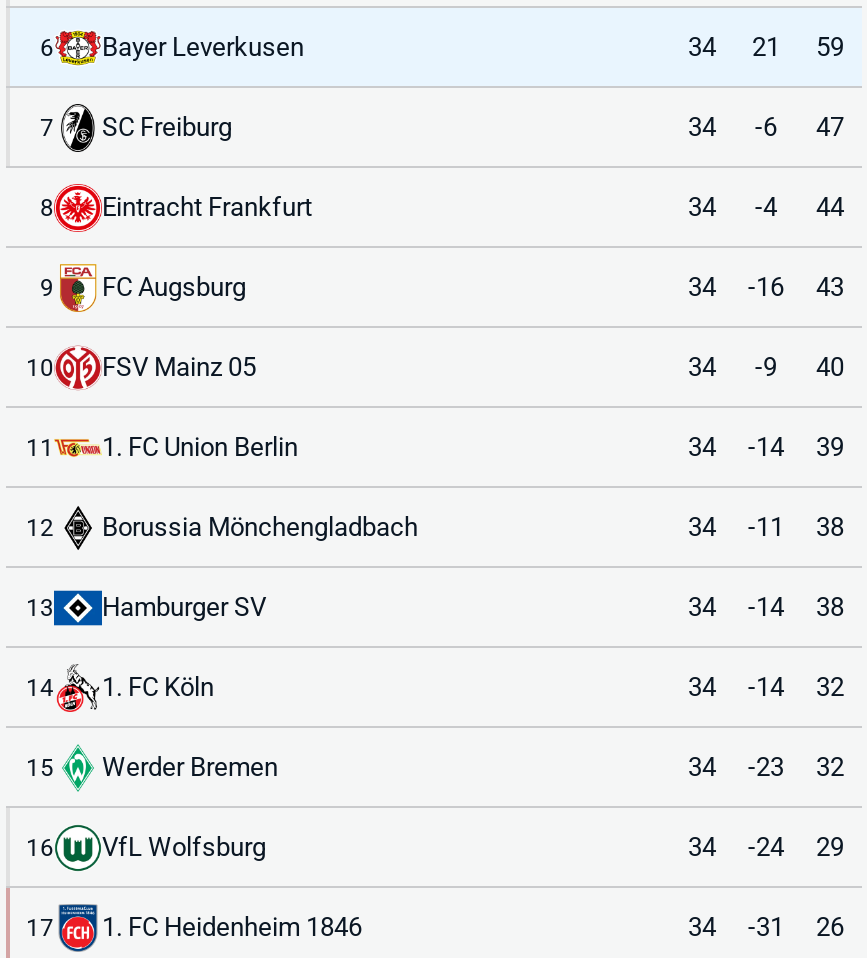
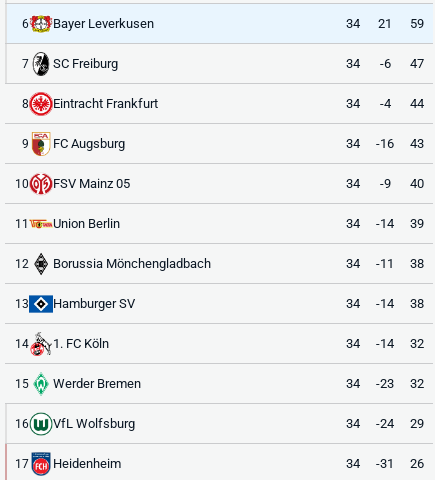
- 1. FC Union Berlin
+ Union Berlin

- 1. FC Heidenheim 1846
+ Heidenheim
